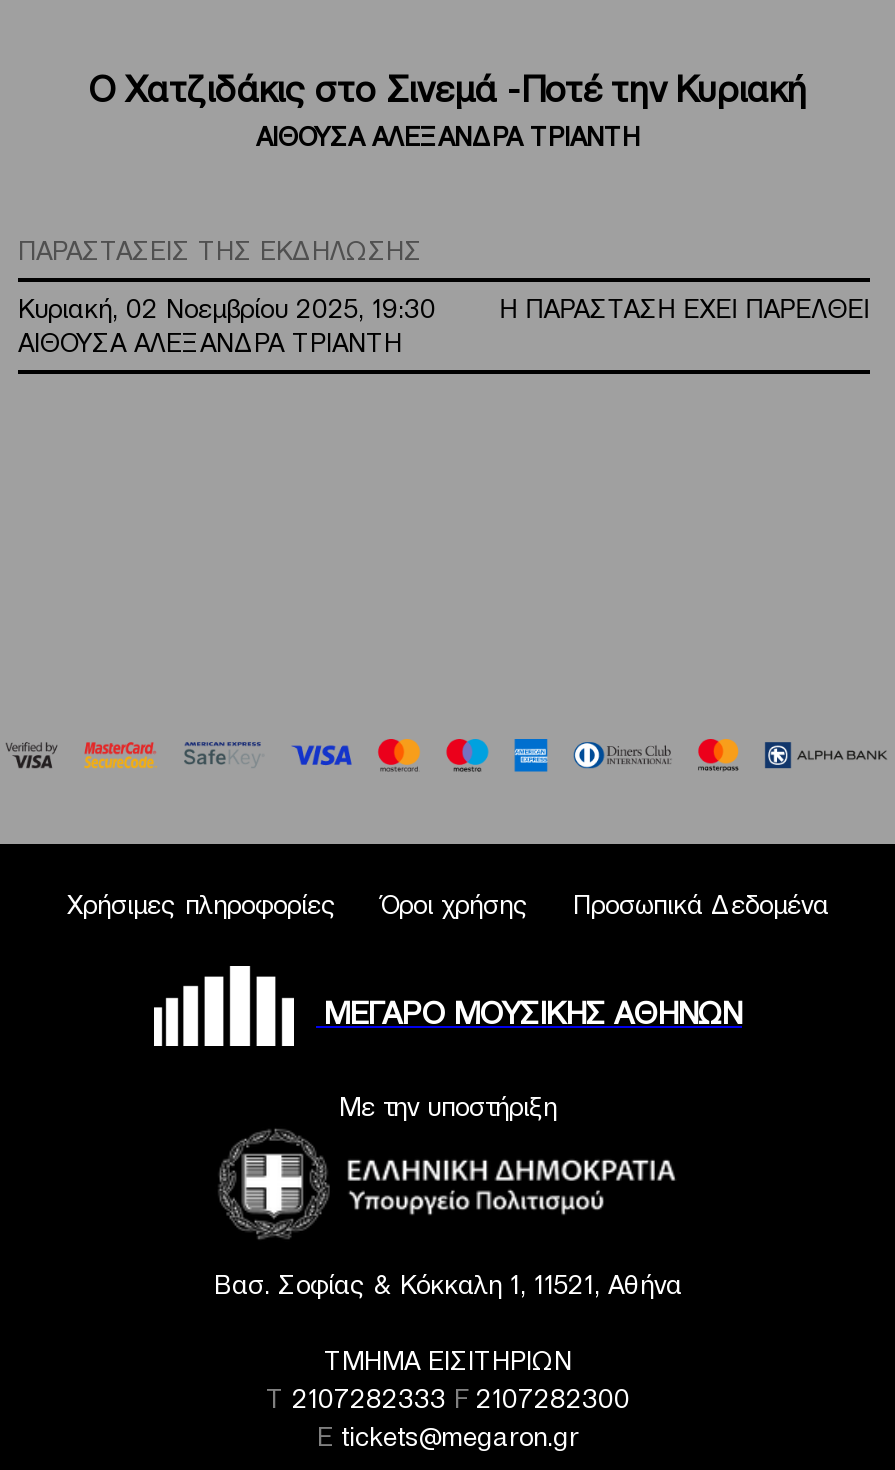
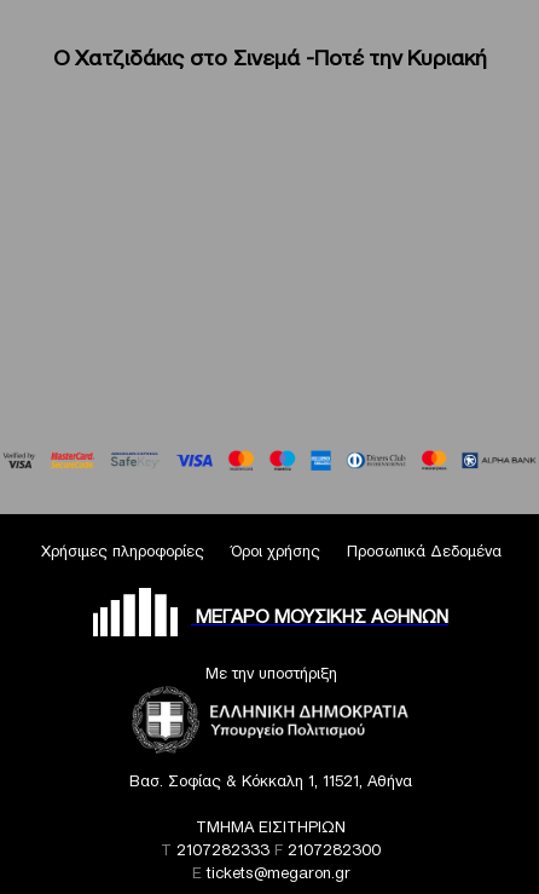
- ΑΙΘΟΥΣΑ ΑΛΕΞΑΝΔΡΑ ΤΡΙΑΝΤΗ
- ΠΑΡΑΣΤΑΣΕΙΣ ΤΗΣ ΕΚΔΗΛΩΣΗΣ
- Κυριακή, 02 Νοεμβρίου 2025, 19:30
- Η ΠΑΡΑΣΤΑΣΗ ΕΧΕΙ ΠΑΡΕΛΘΕΙ
- ΑΙΘΟΥΣΑ ΑΛΕΞΑΝΔΡΑ ΤΡΙΑΝΤΗ
